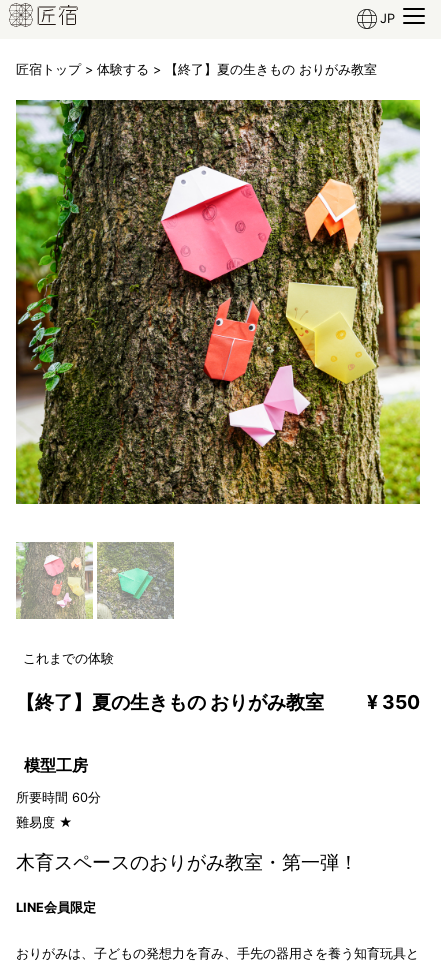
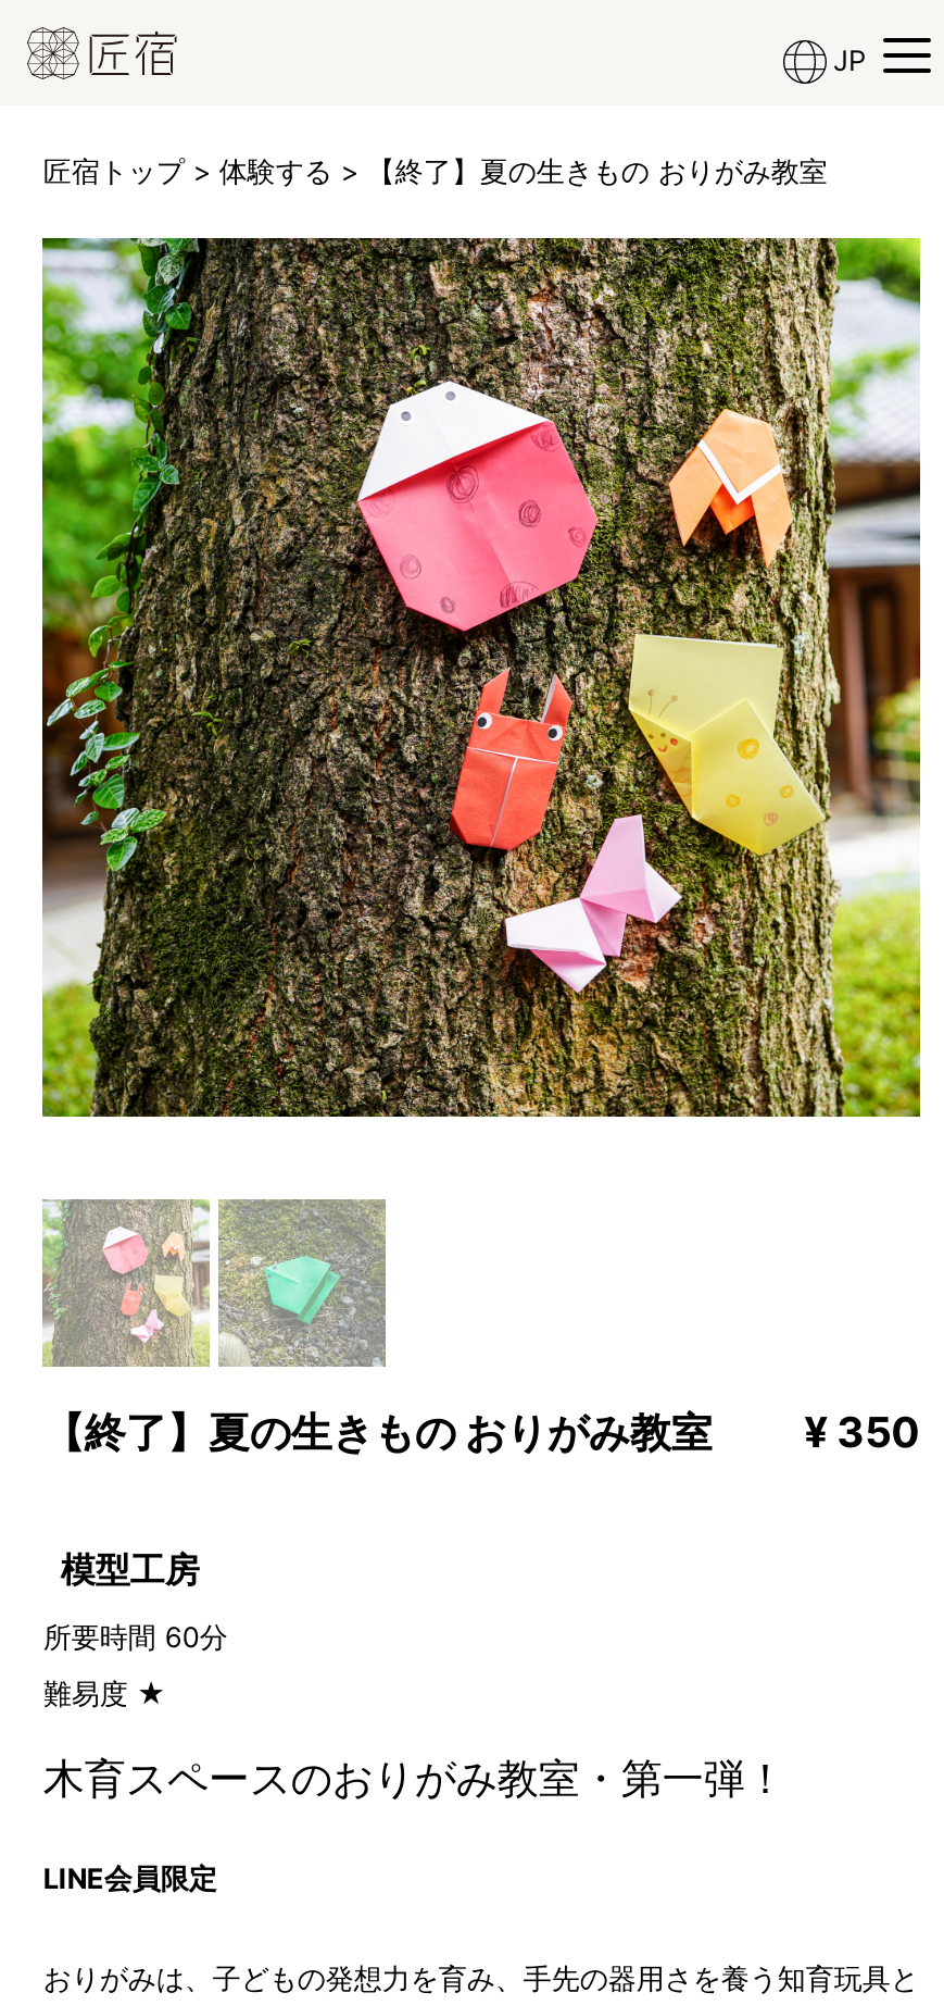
- これまでの体験
